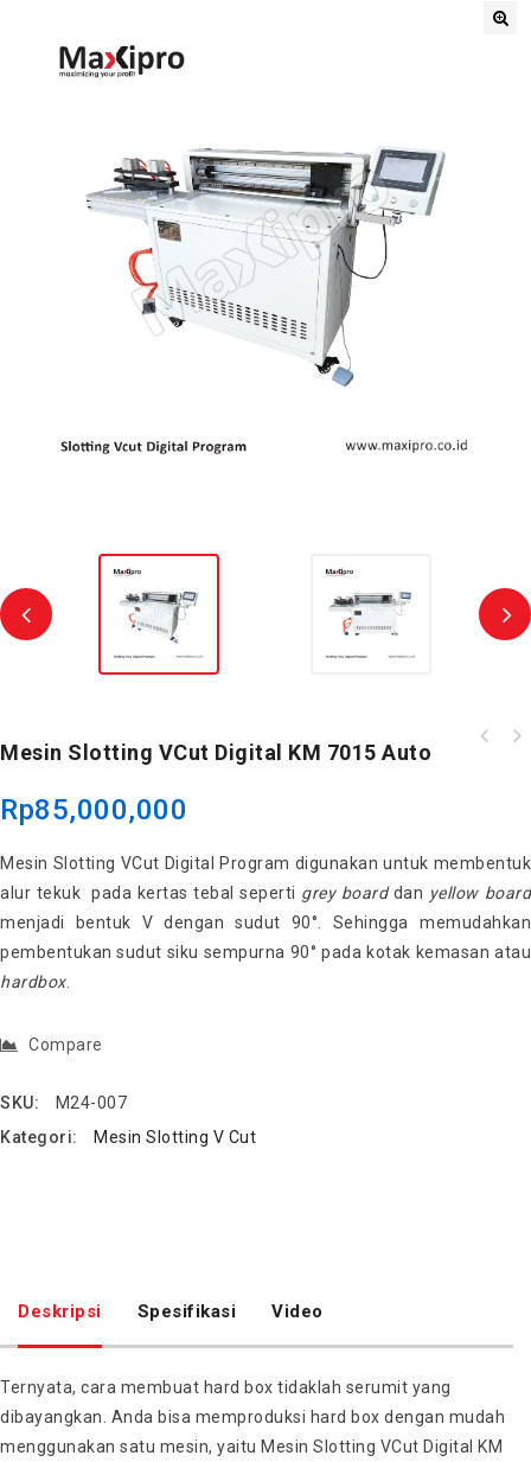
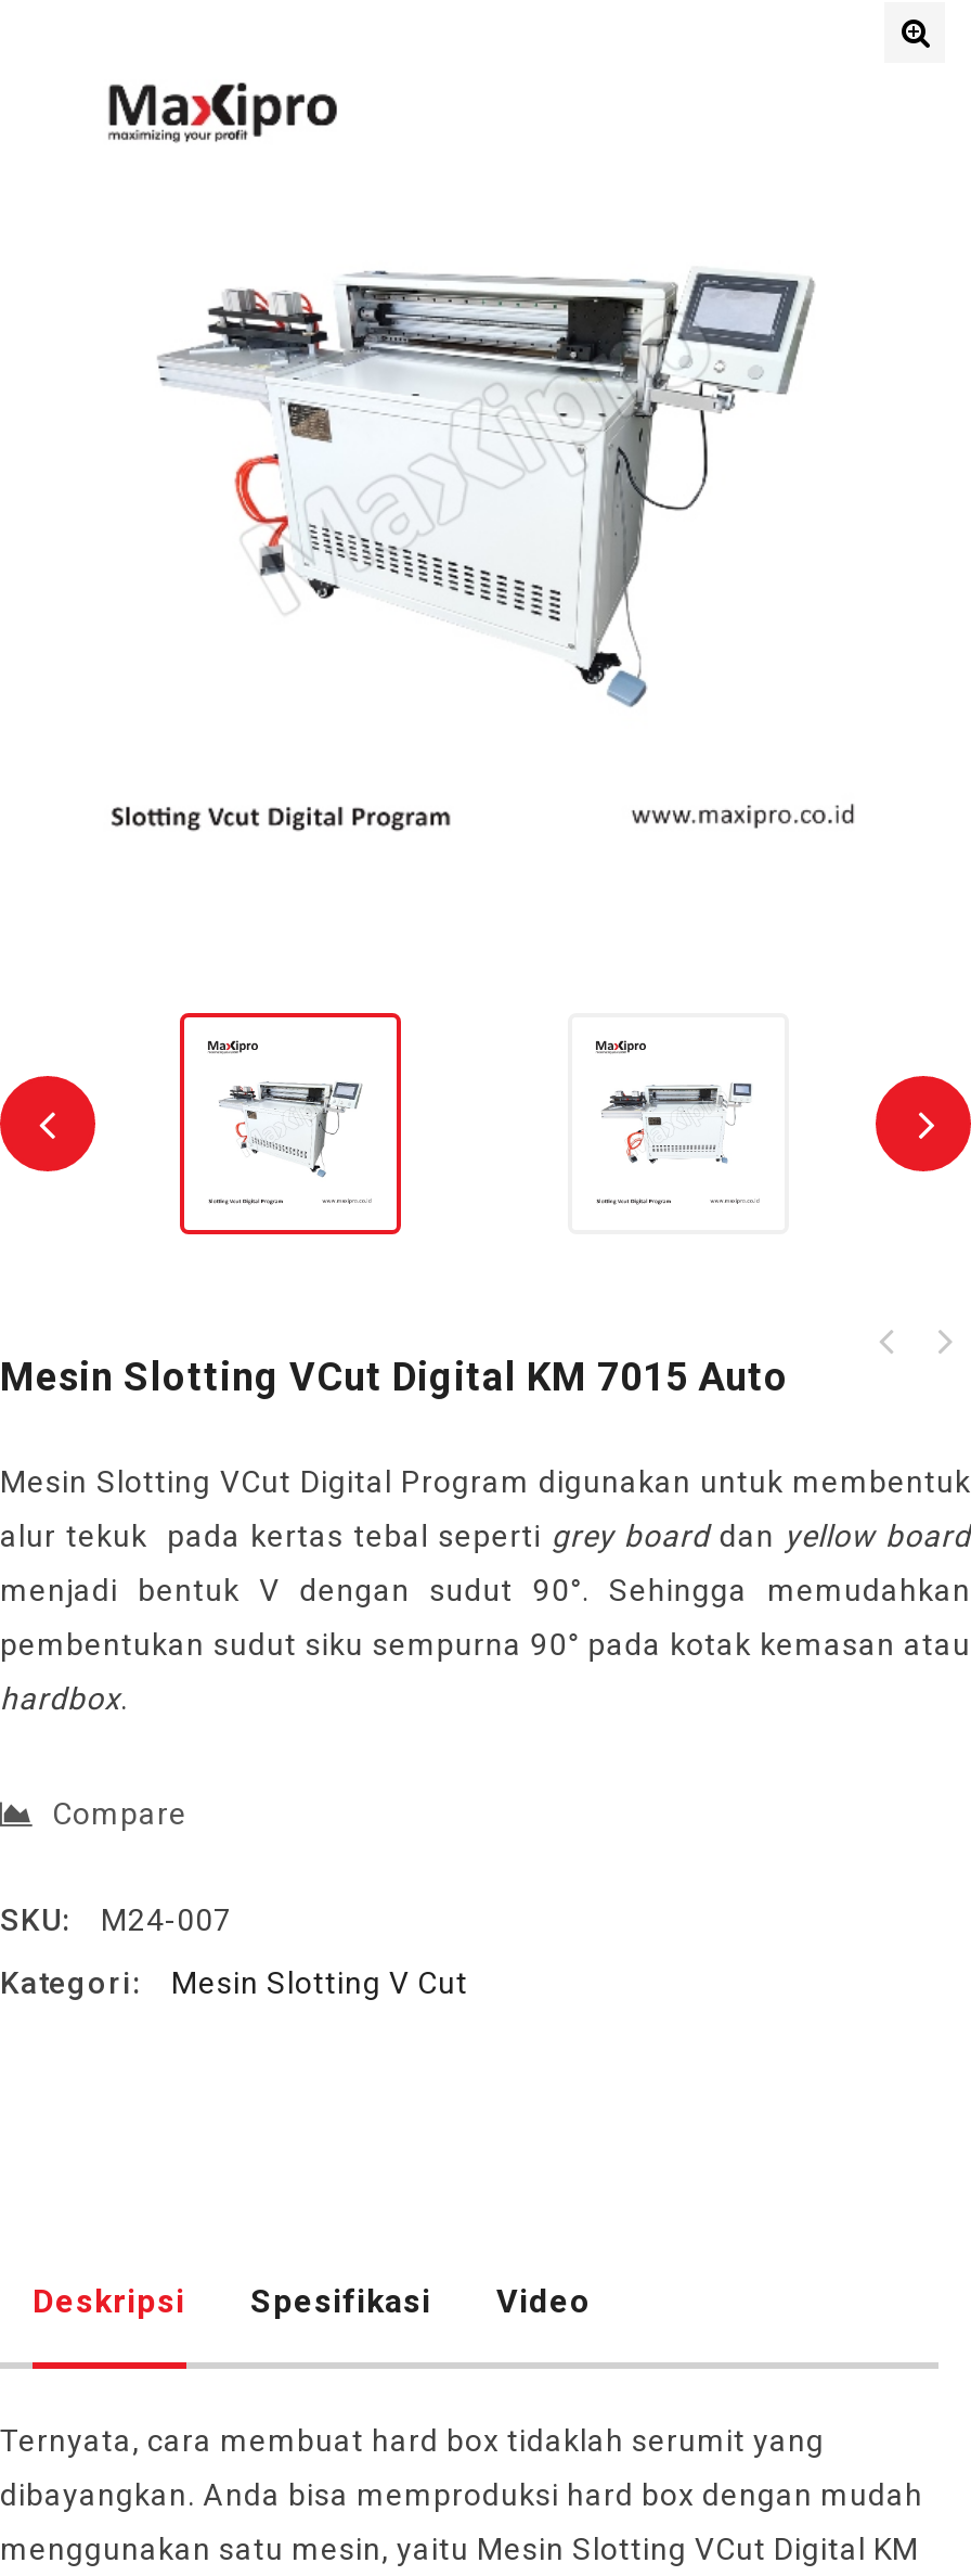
- Rp85,000,000
